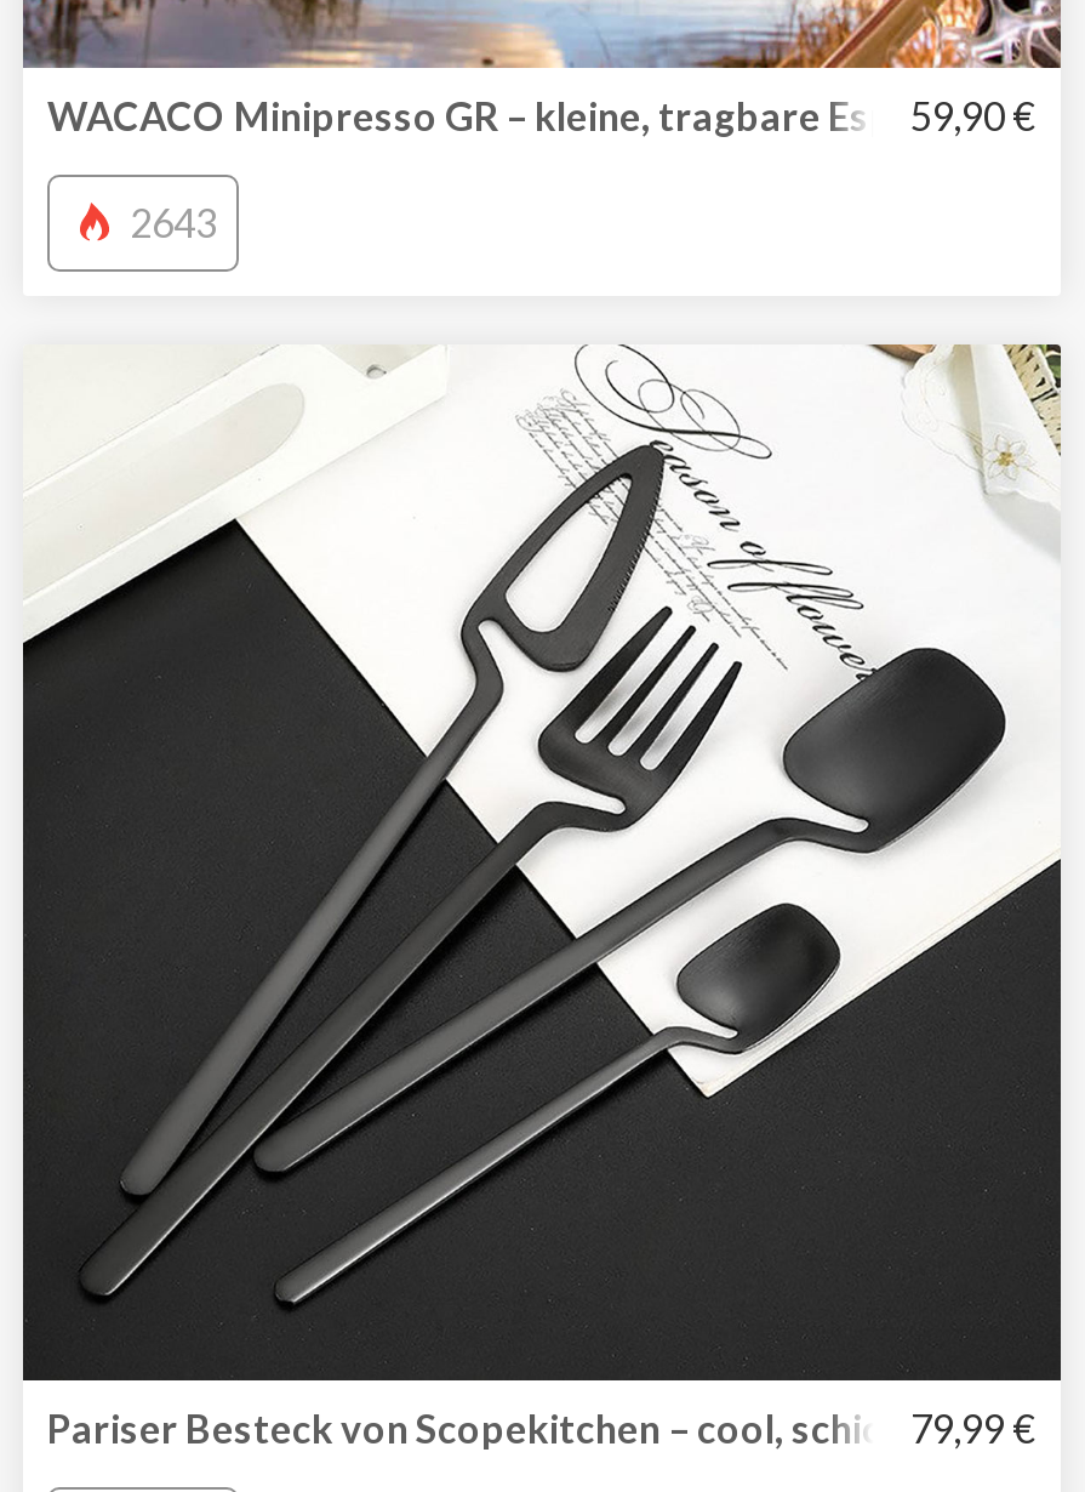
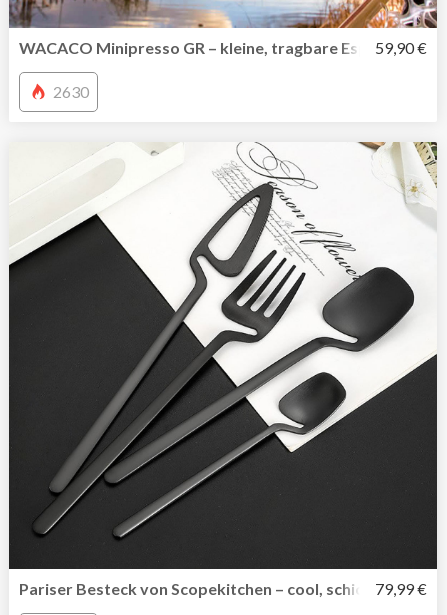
- 2643
+ 2630
